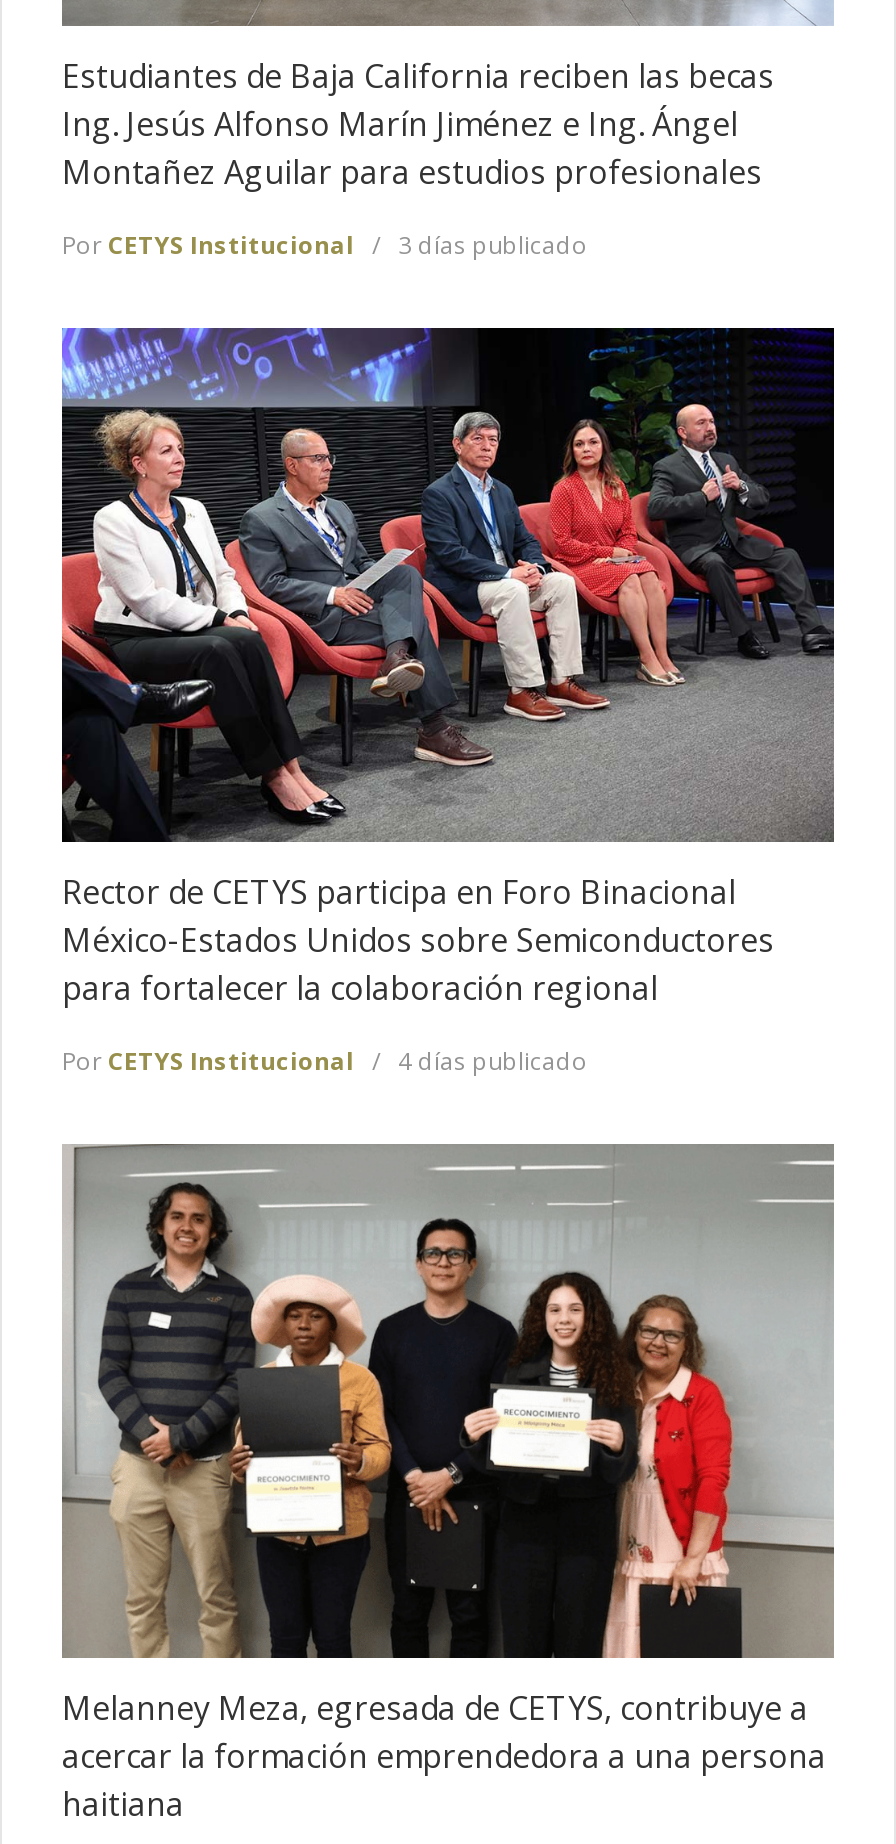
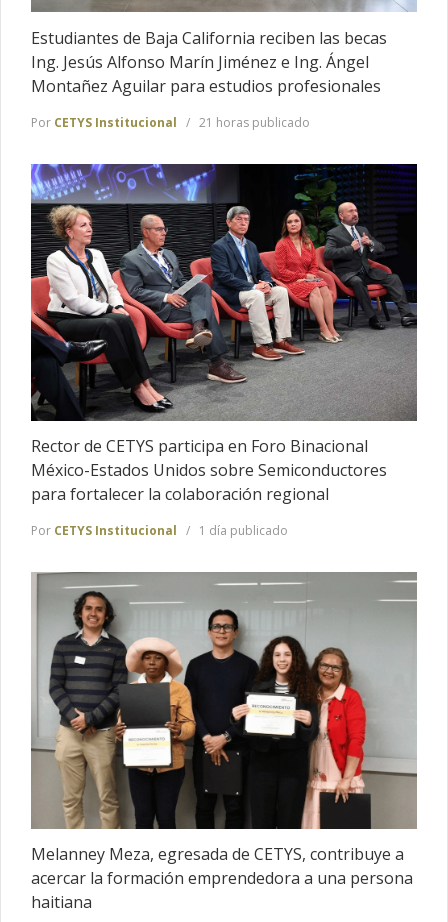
- 3 días publicado
+ 21 horas publicado

- 4 días publicado
+ 1 día publicado
